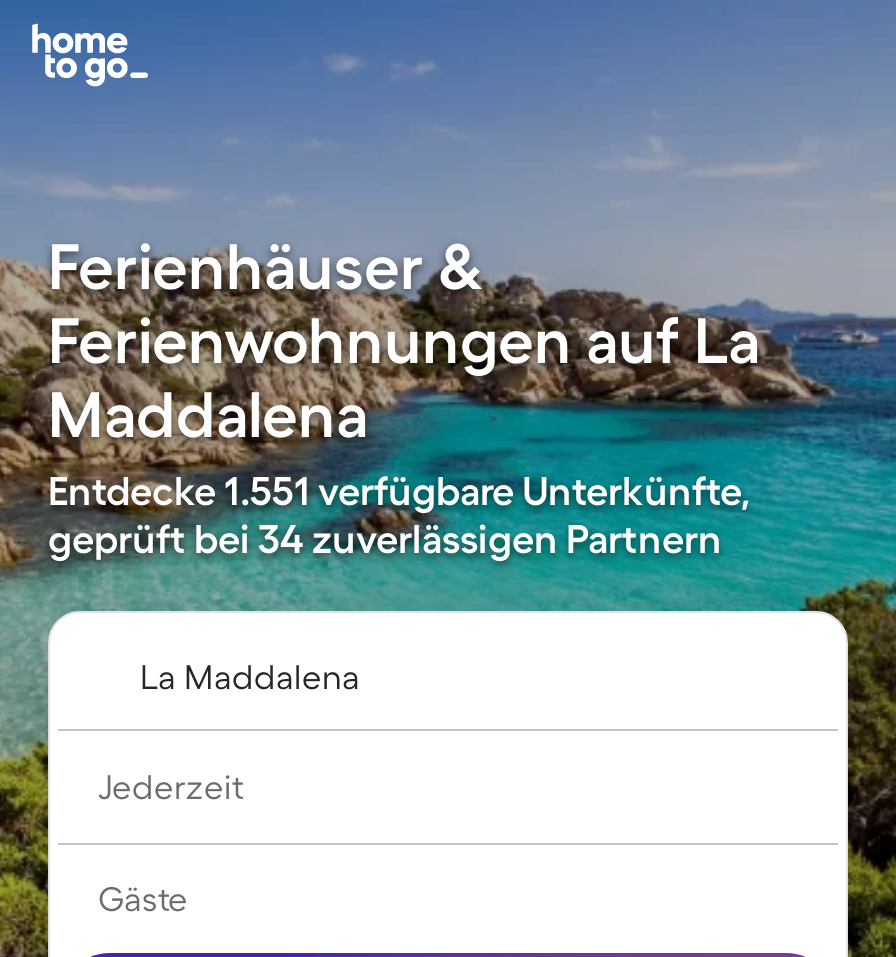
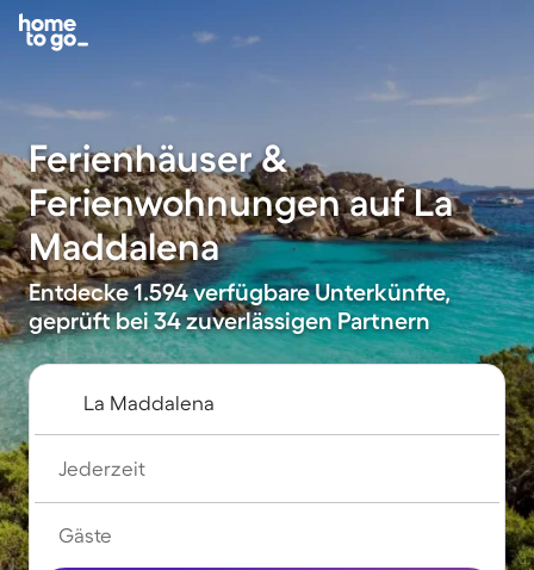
- Entdecke 1.551 verfügbare Unterkünfte,
+ Entdecke 1.594 verfügbare Unterkünfte,
